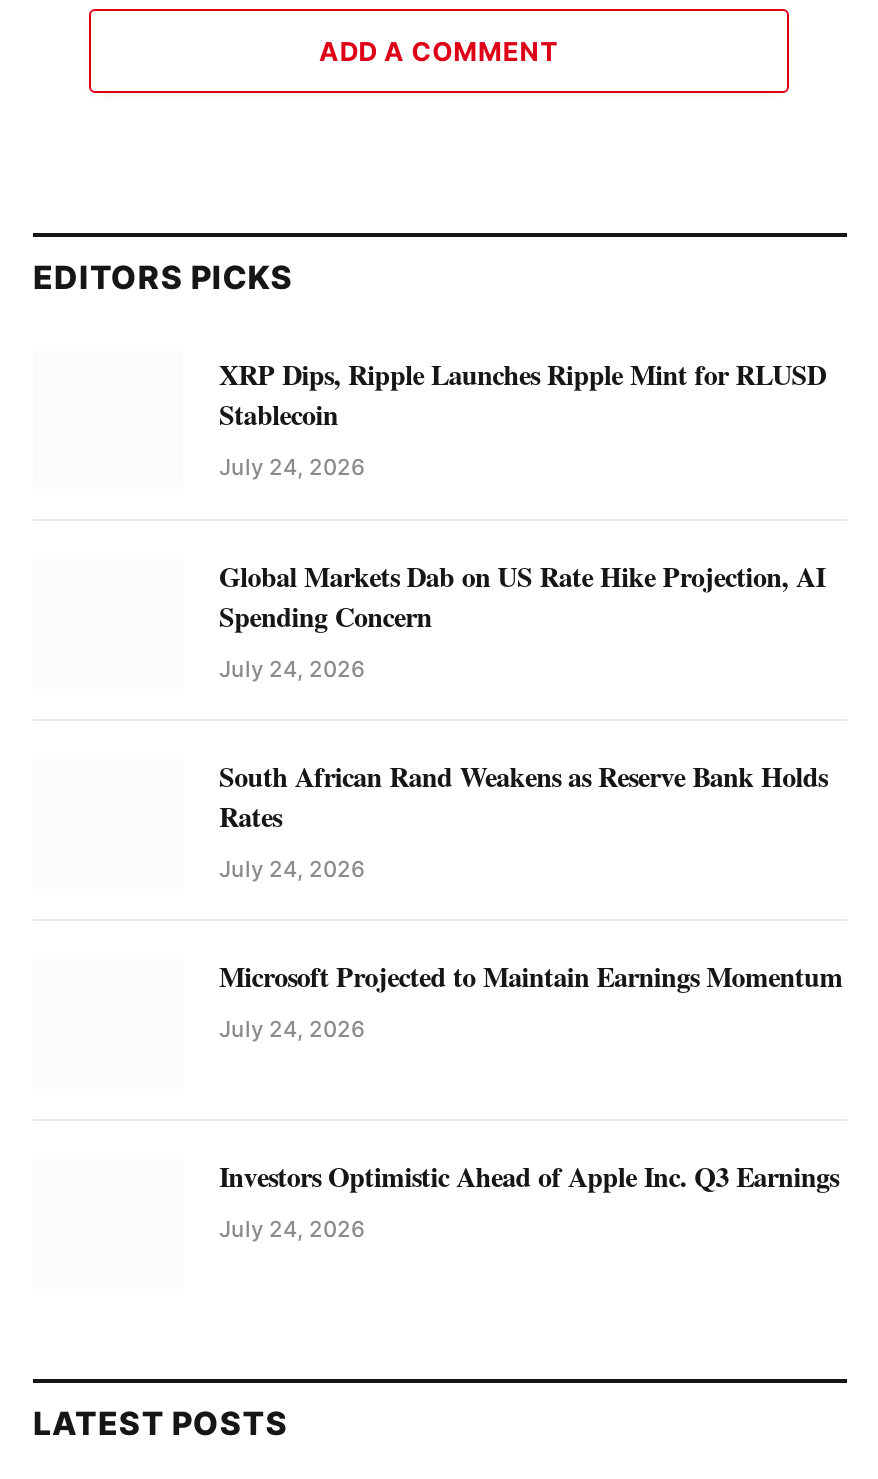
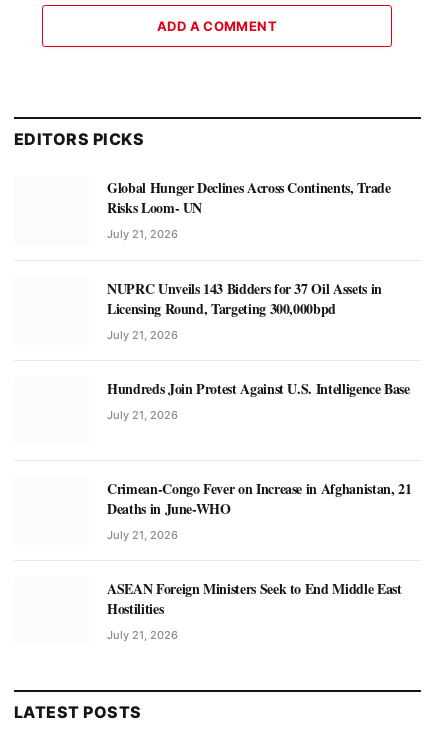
- XRP Dips, Ripple Launches Ripple Mint for RLUSD
- Stablecoin
- July 24, 2026
+ Global Hunger Declines Across Continents, Trade
+ Risks Loom- UN
+ July 21, 2026

- Global Markets Dab on US Rate Hike Projection, AI
- Spending Concern
- July 24, 2026
+ NUPRC Unveils 143 Bidders for 37 Oil Assets in
+ Licensing Round, Targeting 300,000bpd
+ July 21, 2026

- South African Rand Weakens as Reserve Bank Holds
- Rates
- July 24, 2026
+ Hundreds Join Protest Against U.S. Intelligence Base
+ July 21, 2026

- Microsoft Projected to Maintain Earnings Momentum
- July 24, 2026
+ Crimean-Congo Fever on Increase in Afghanistan, 21
+ Deaths in June-WHO
+ July 21, 2026

- Investors Optimistic Ahead of Apple Inc. Q3 Earnings
- July 24, 2026
+ ASEAN Foreign Ministers Seek to End Middle East
+ Hostilities
+ July 21, 2026
